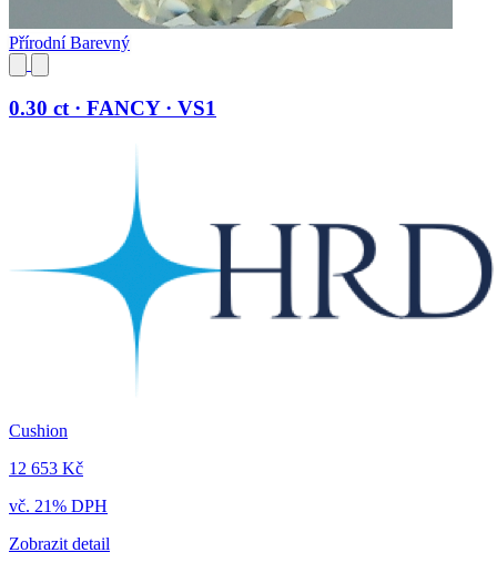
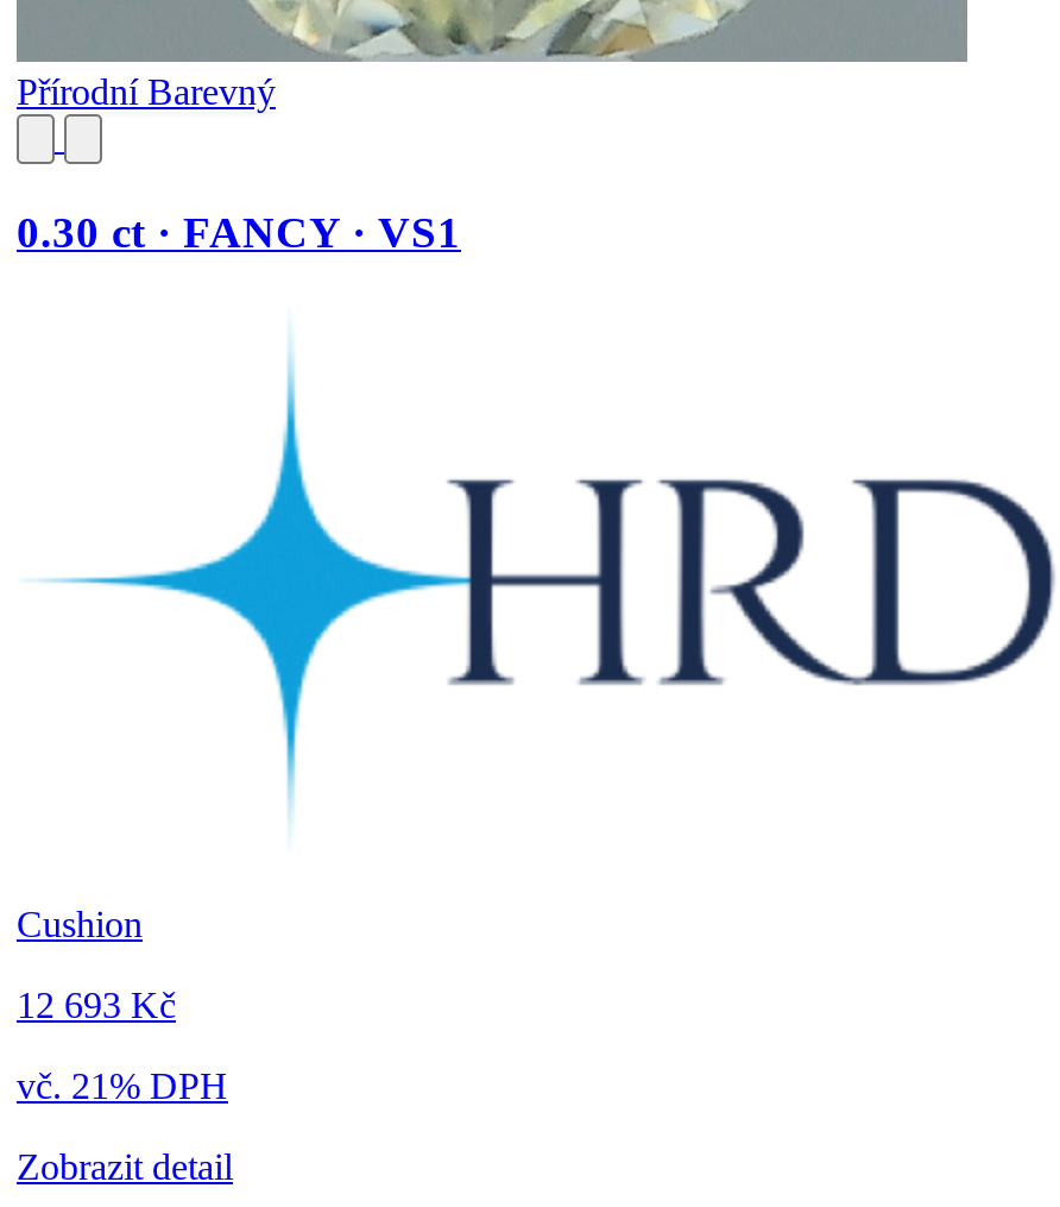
- 12 653 Kč
+ 12 693 Kč
